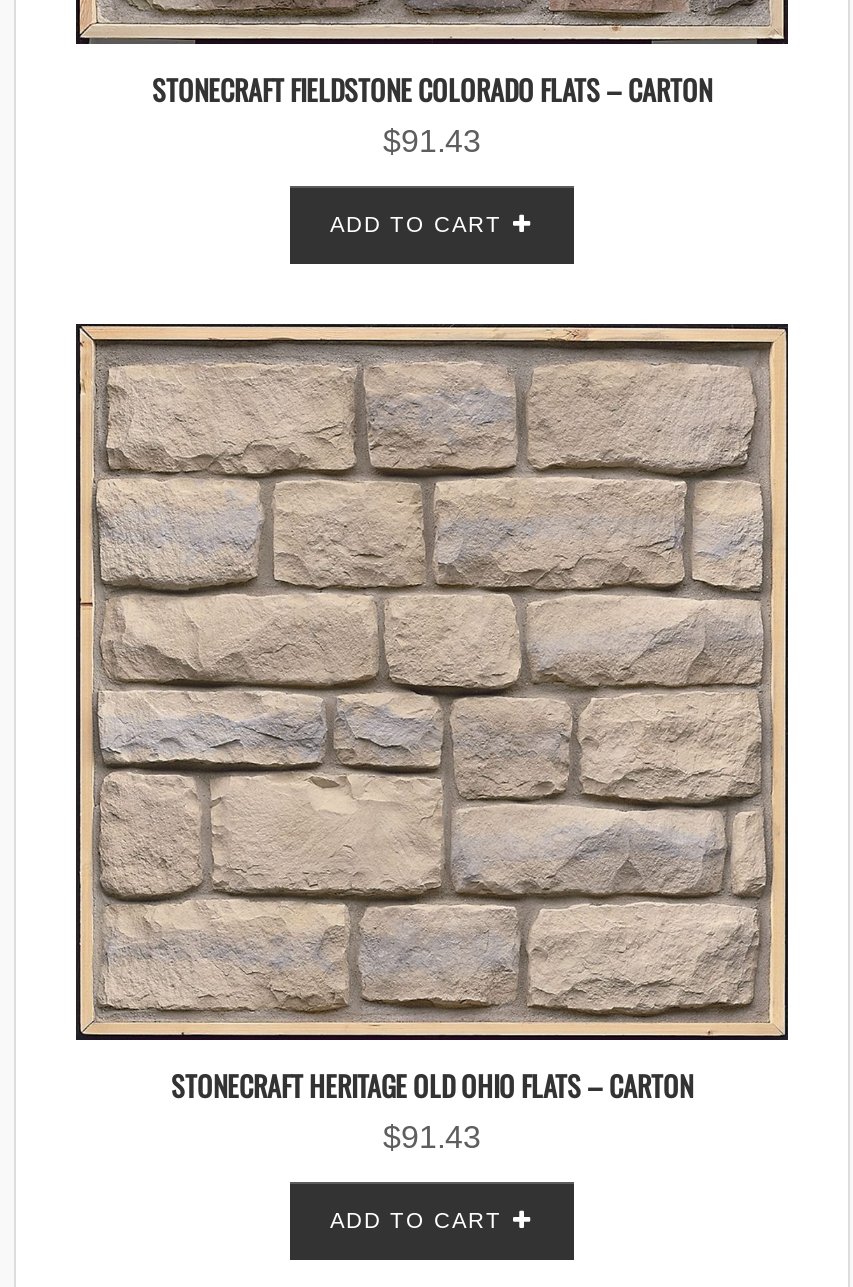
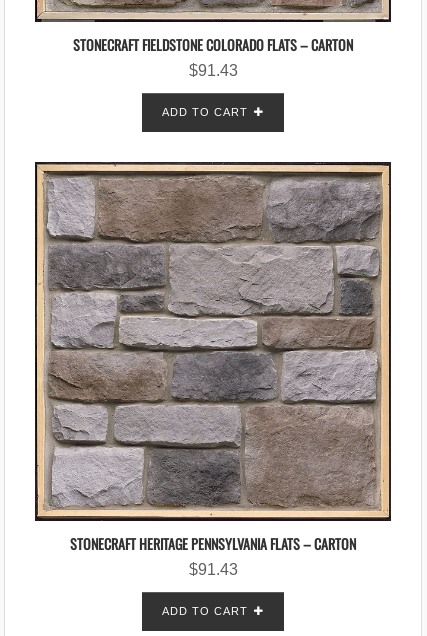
- [image]
- STONECRAFT HERITAGE OLD OHIO FLATS – CARTON
+ [image]
+ STONECRAFT HERITAGE PENNSYLVANIA FLATS – CARTON
